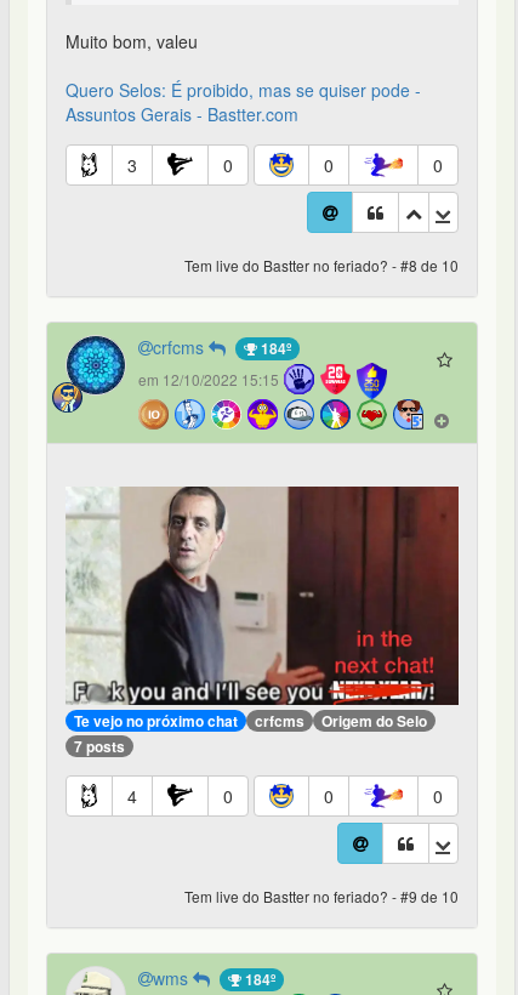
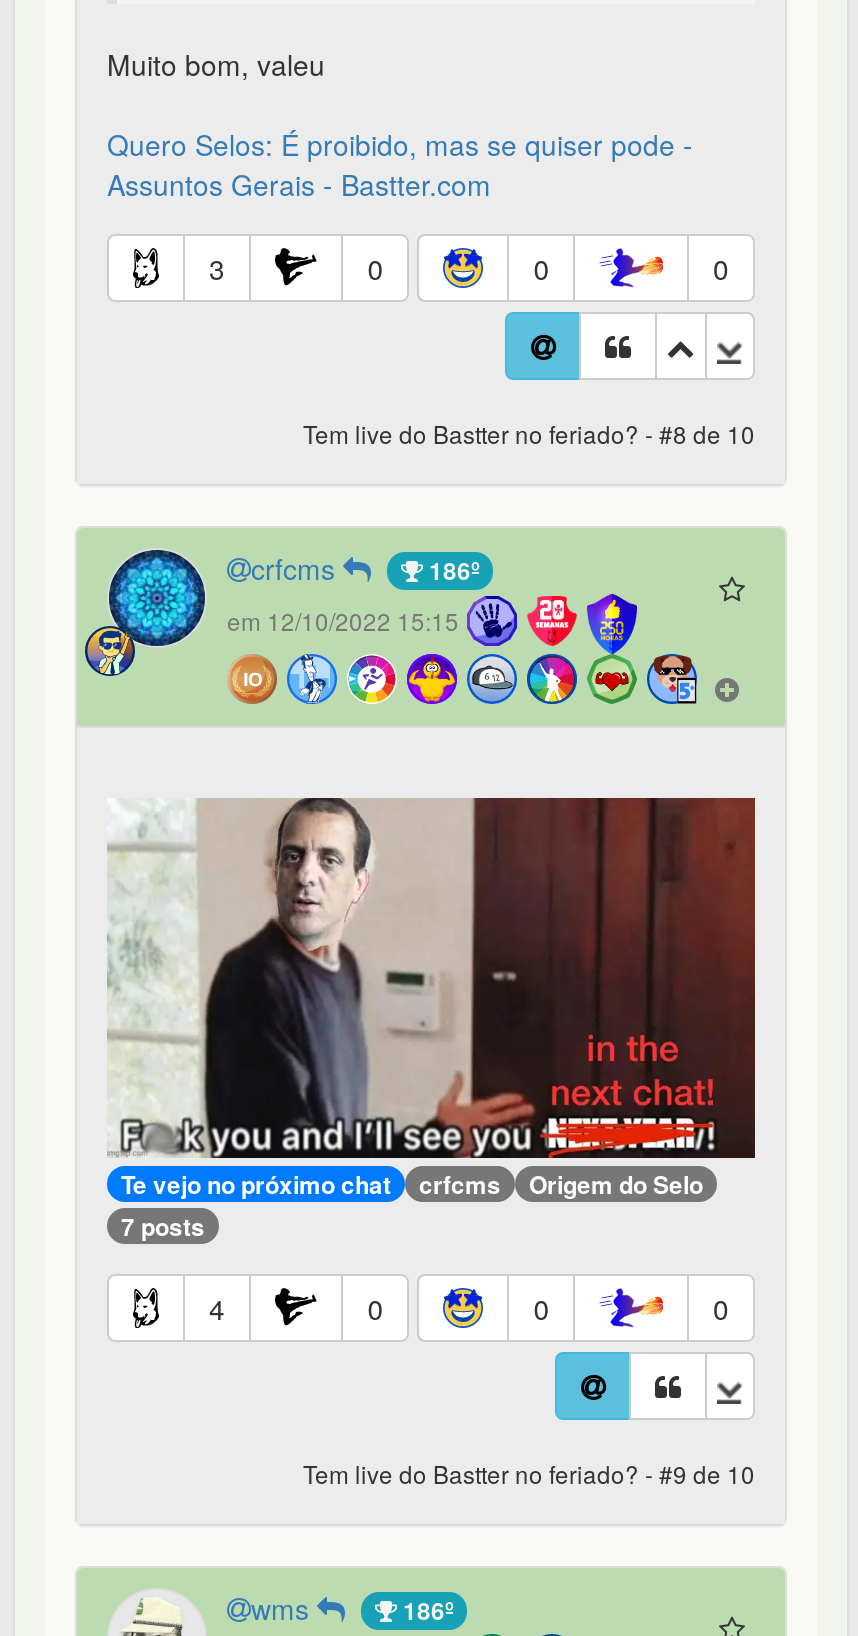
- 184º
+ 186º

- 184º
+ 186º
